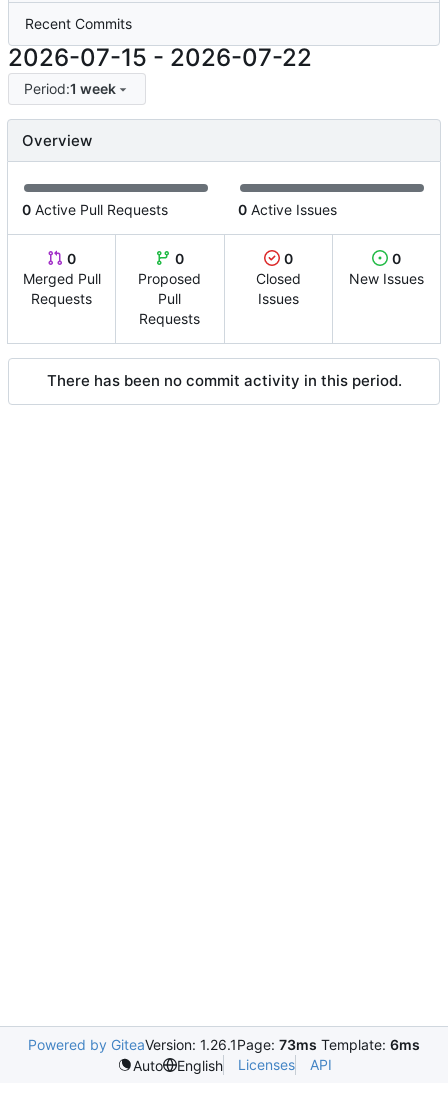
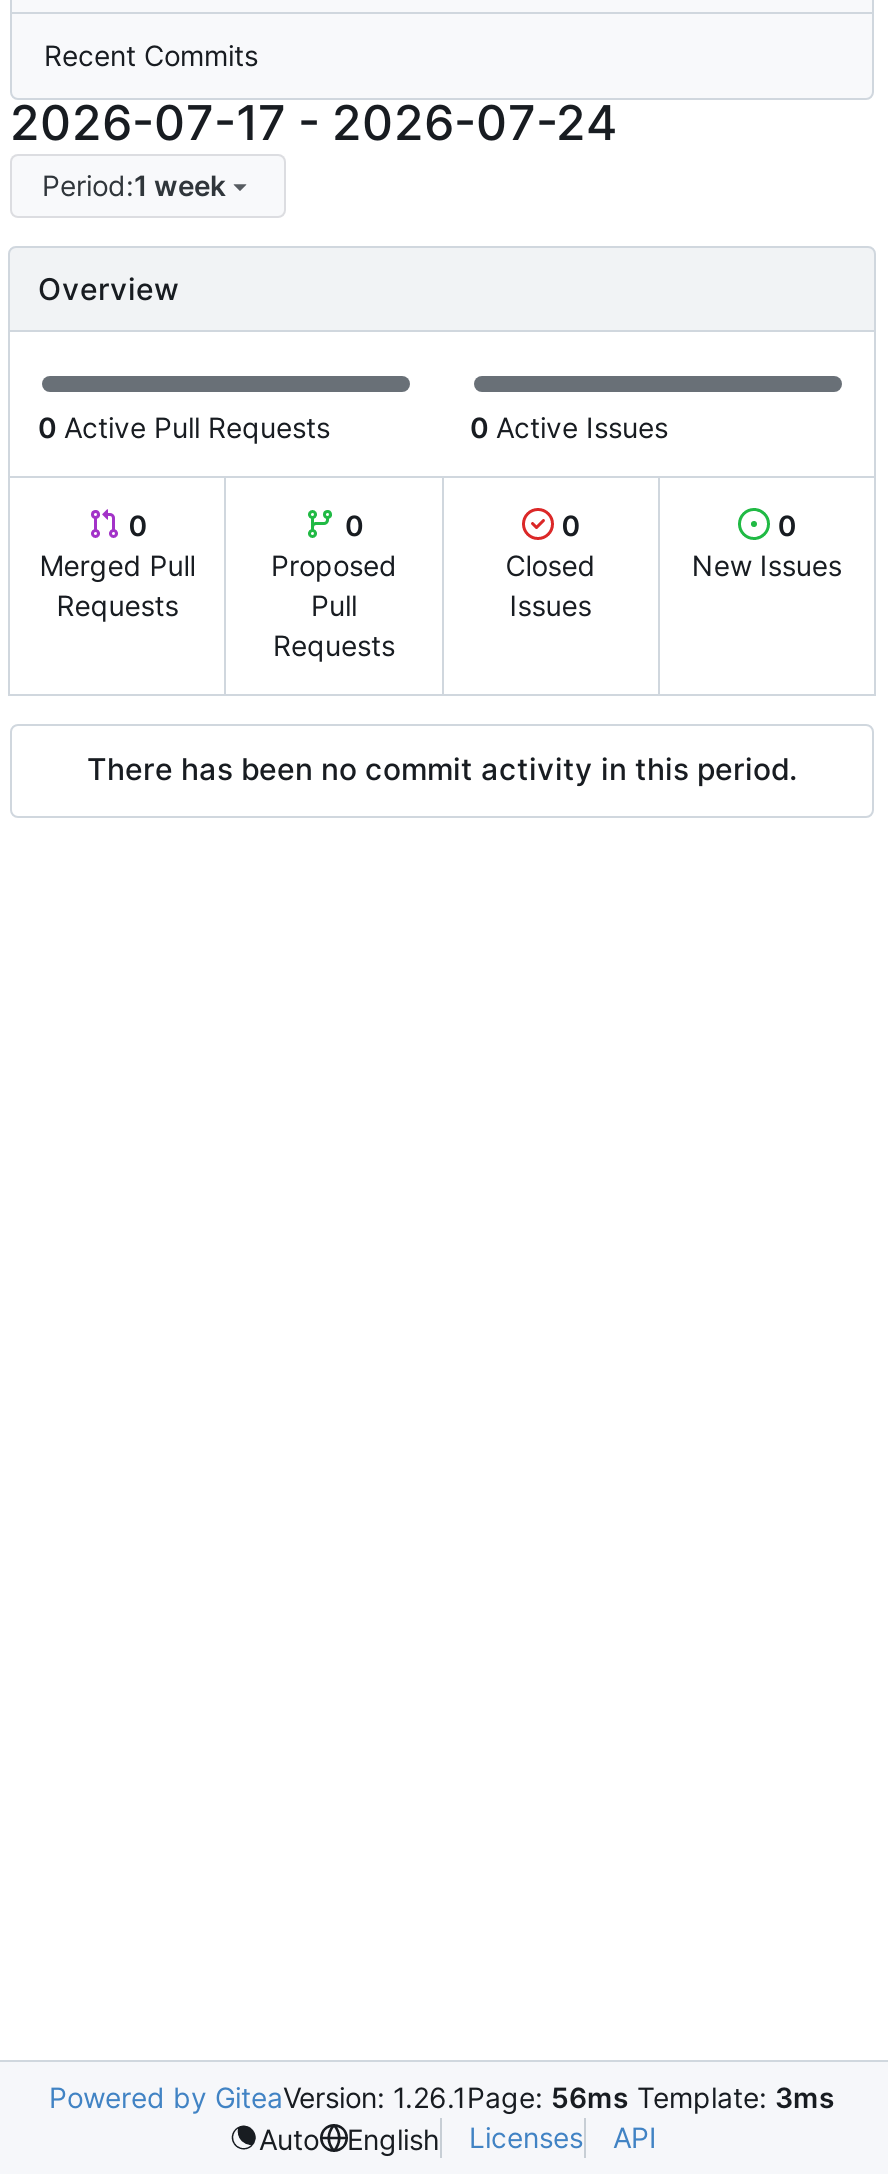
- 2026-07-15 - 2026-07-22
+ 2026-07-17 - 2026-07-24

- Powered by GiteaVersion: 1.26.1 Page: 73ms Template: 6ms
+ Powered by GiteaVersion: 1.26.1 Page: 56ms Template: 3ms
